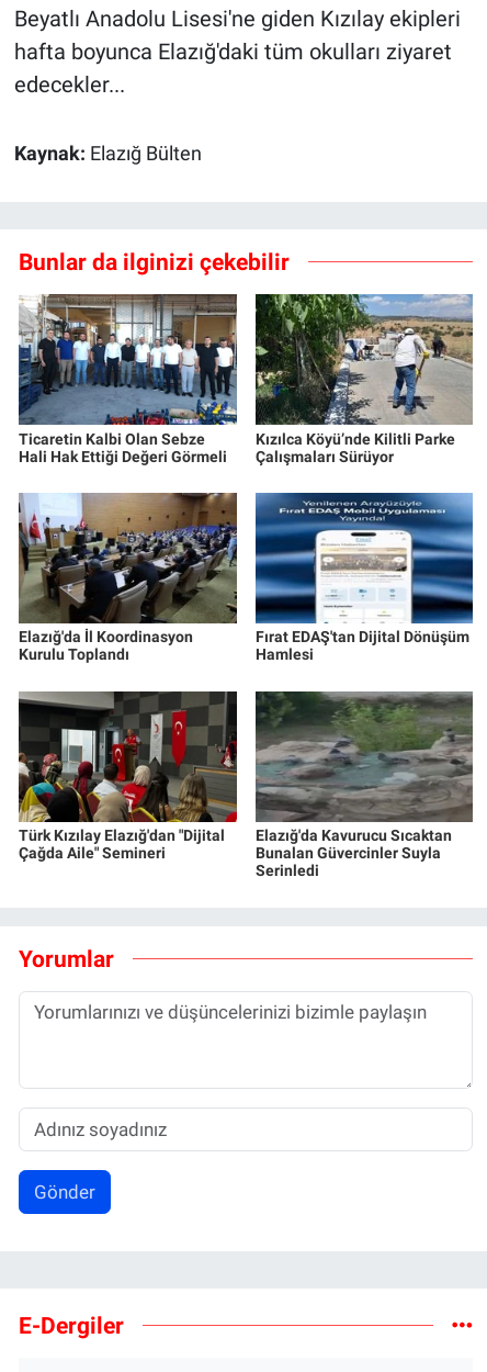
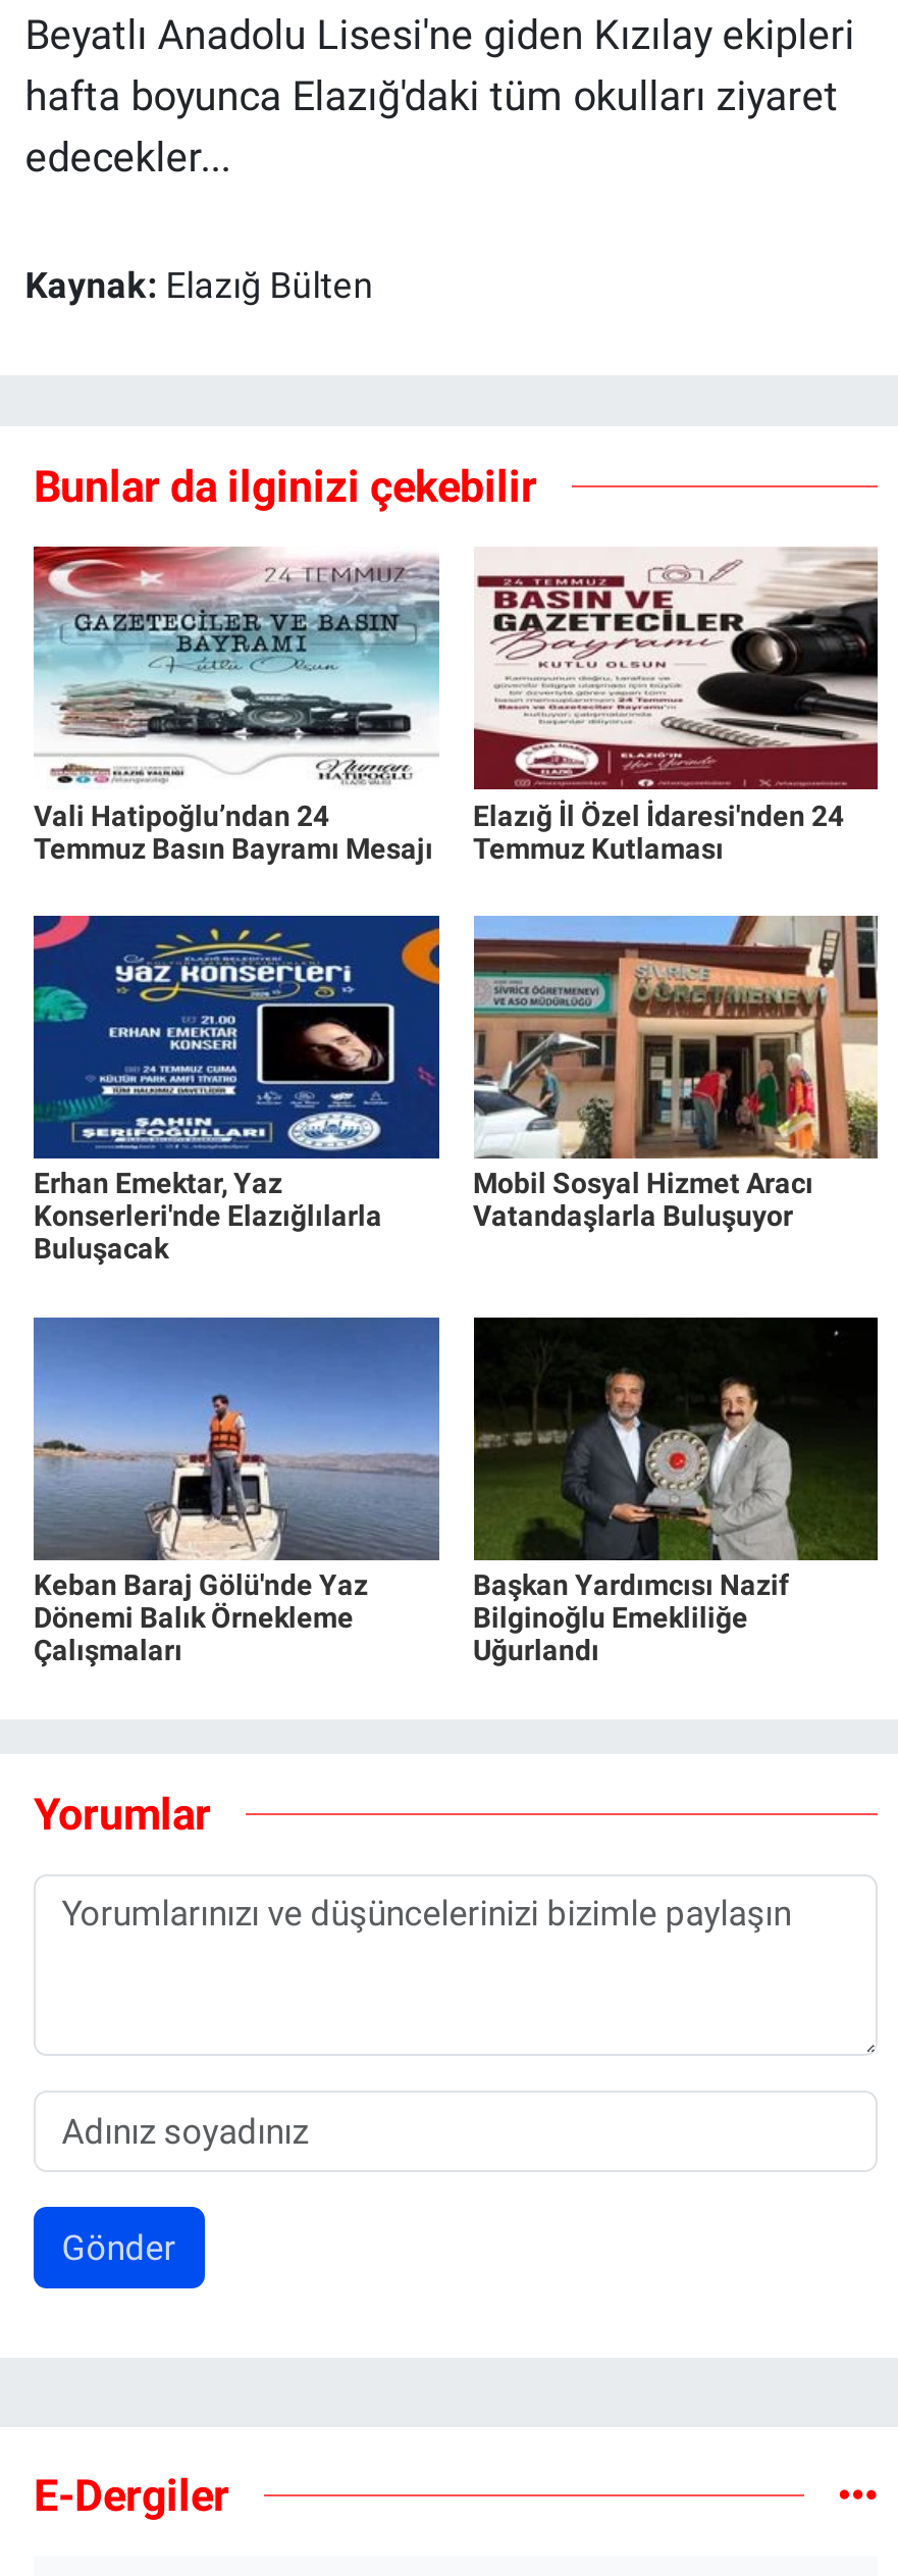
- [image]
- Ticaretin Kalbi Olan Sebze
- Hali Hak Ettiği Değeri Görmeli
+ [image]
+ Vali Hatipoğlu’ndan 24
+ Temmuz Basın Bayramı Mesajı

- [image]
- Kızılca Köyü’nde Kilitli Parke
- Çalışmaları Sürüyor
+ [image]
+ Elazığ İl Özel İdaresi'nden 24
+ Temmuz Kutlaması

- [image]
- Elazığ'da İl Koordinasyon
- Kurulu Toplandı
+ [image]
+ Erhan Emektar, Yaz
+ Konserleri'nde Elazığlılarla
+ Buluşacak

- [image]
- Fırat EDAŞ'tan Dijital Dönüşüm
- Hamlesi
+ [image]
+ Mobil Sosyal Hizmet Aracı
+ Vatandaşlarla Buluşuyor

- [image]
- Türk Kızılay Elazığ'dan "Dijital
- Çağda Aile" Semineri
+ [image]
+ Keban Baraj Gölü'nde Yaz
+ Dönemi Balık Örnekleme
+ Çalışmaları

- [image]
- Elazığ'da Kavurucu Sıcaktan
- Bunalan Güvercinler Suyla
- Serinledi
+ [image]
+ Başkan Yardımcısı Nazif
+ Bilginoğlu Emekliliğe
+ Uğurlandı
